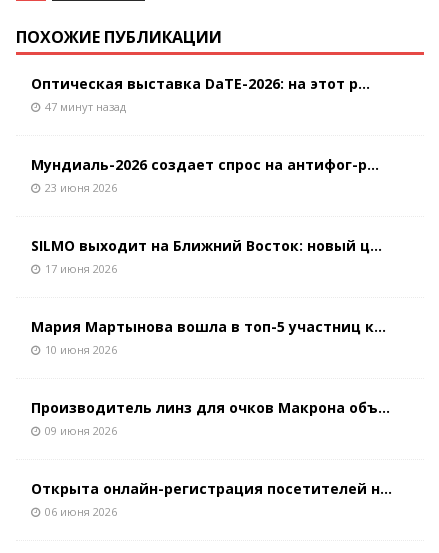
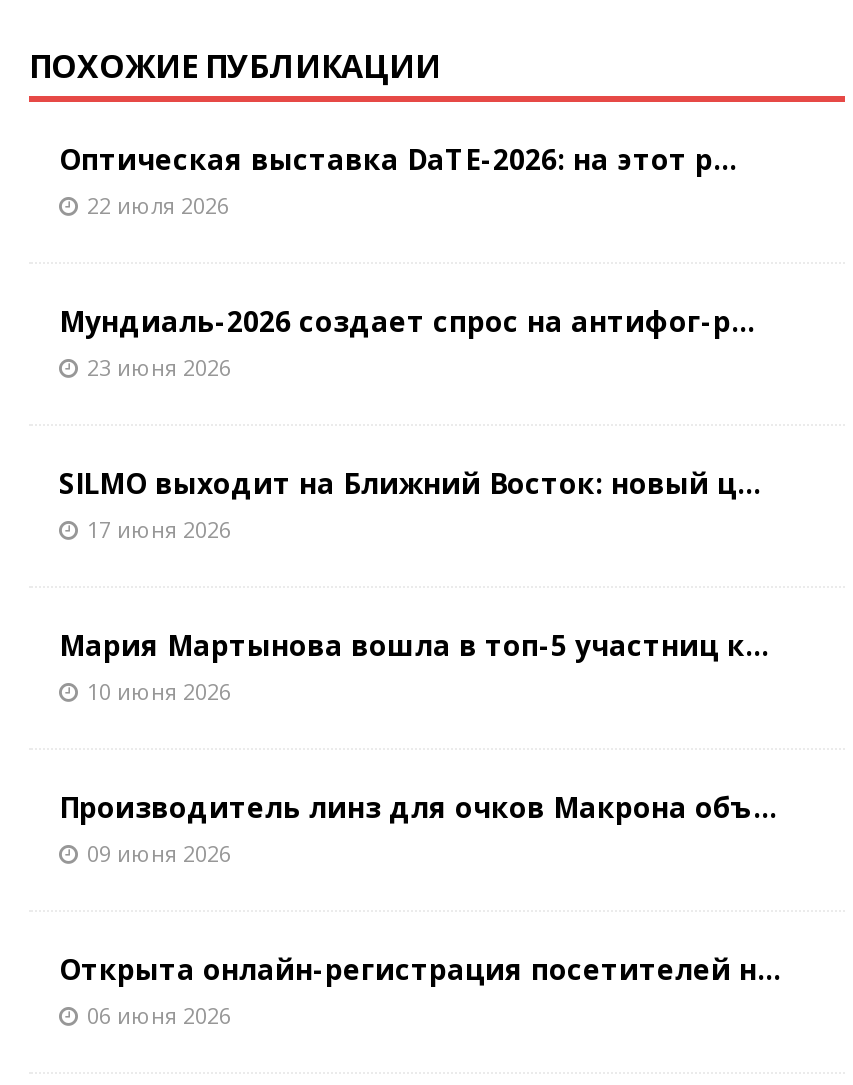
- 47 минут назад
+ 22 июля 2026
